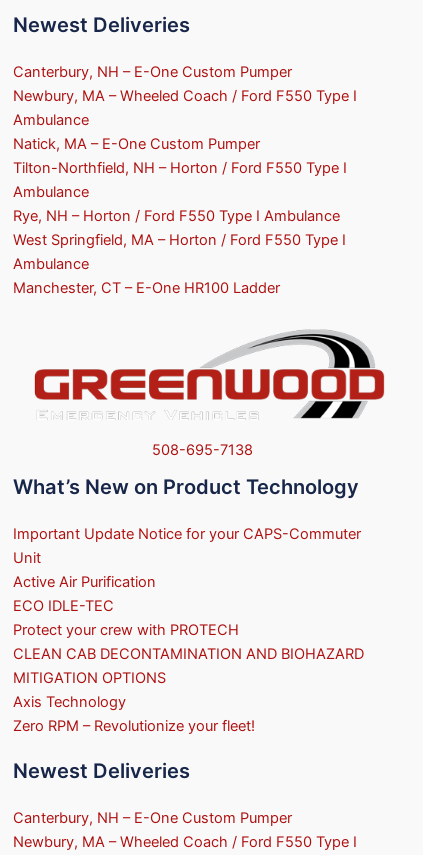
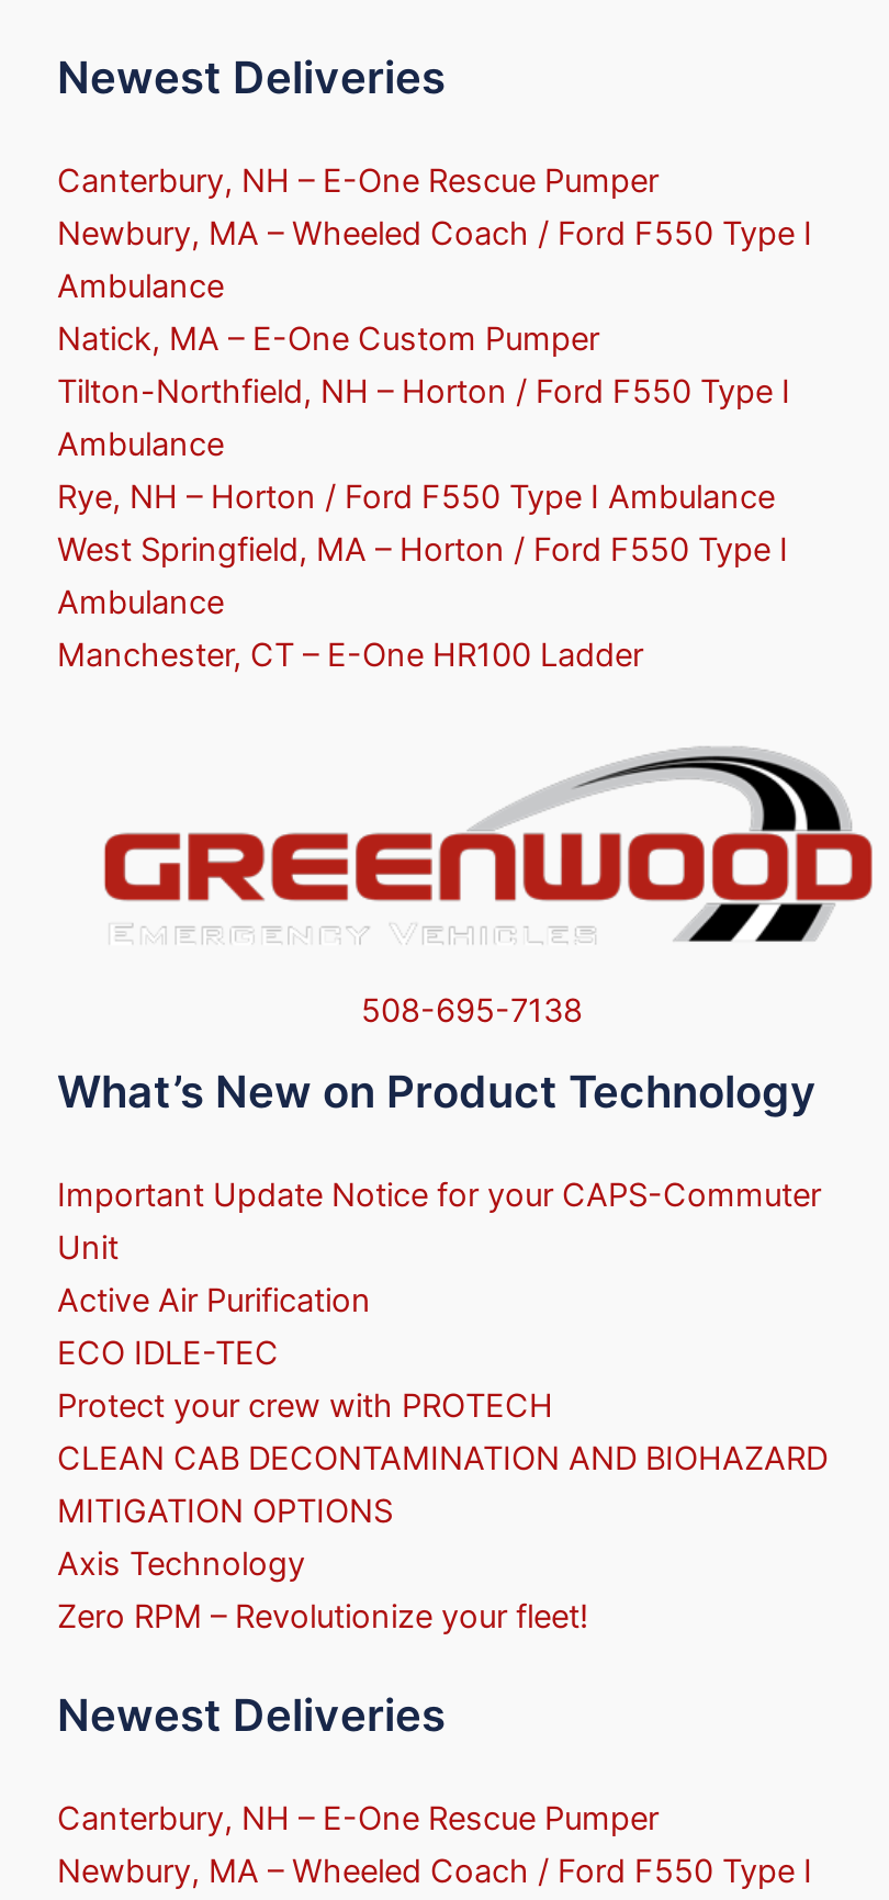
- Canterbury, NH – E-One Custom Pumper
+ Canterbury, NH – E-One Rescue Pumper

- Canterbury, NH – E-One Custom Pumper
+ Canterbury, NH – E-One Rescue Pumper
